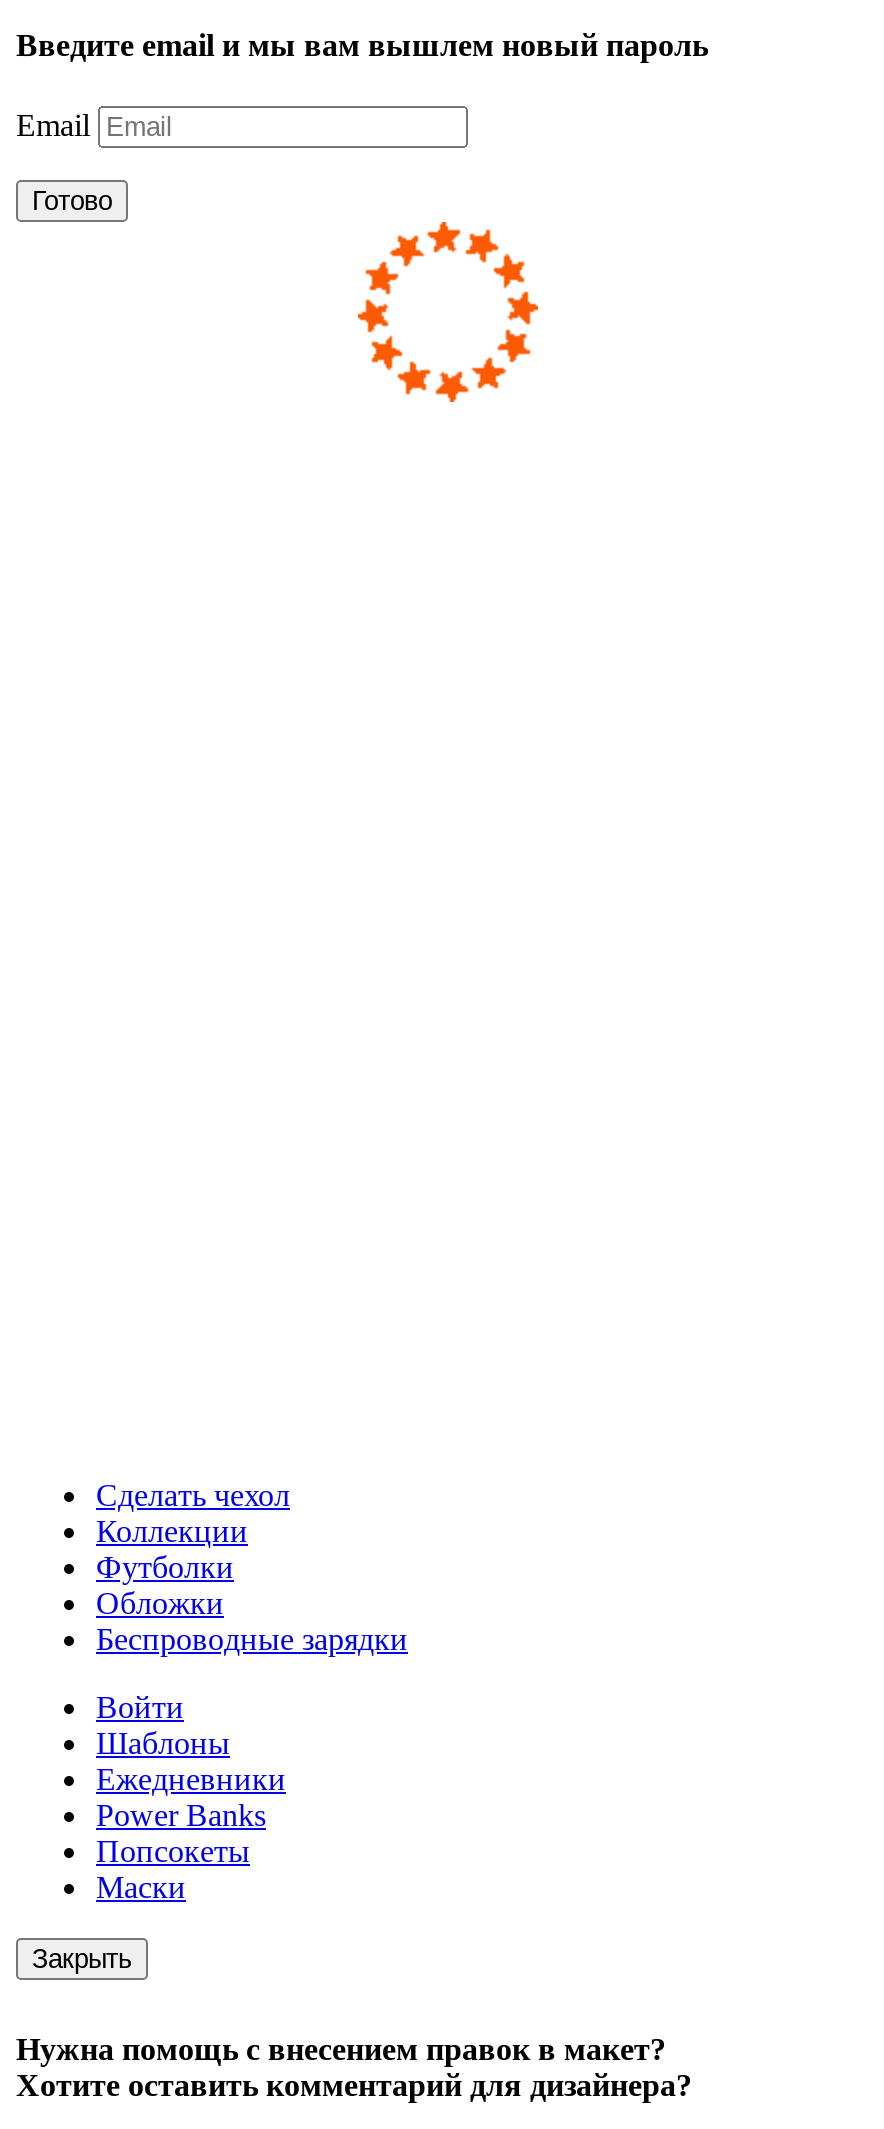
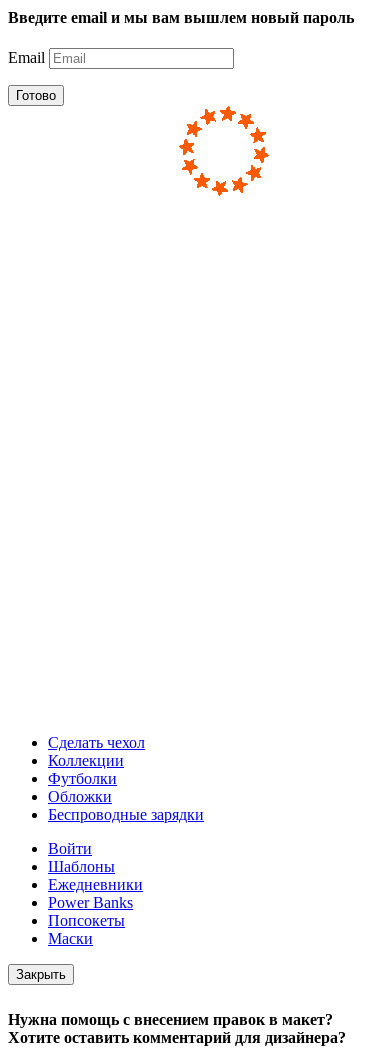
- [image]
+ [image]
